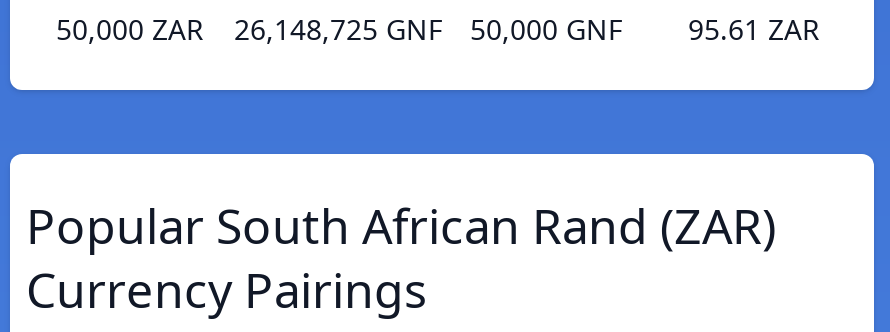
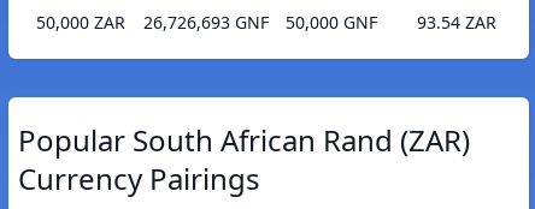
- 26,148,725 GNF
+ 26,726,693 GNF

- 95.61 ZAR
+ 93.54 ZAR
